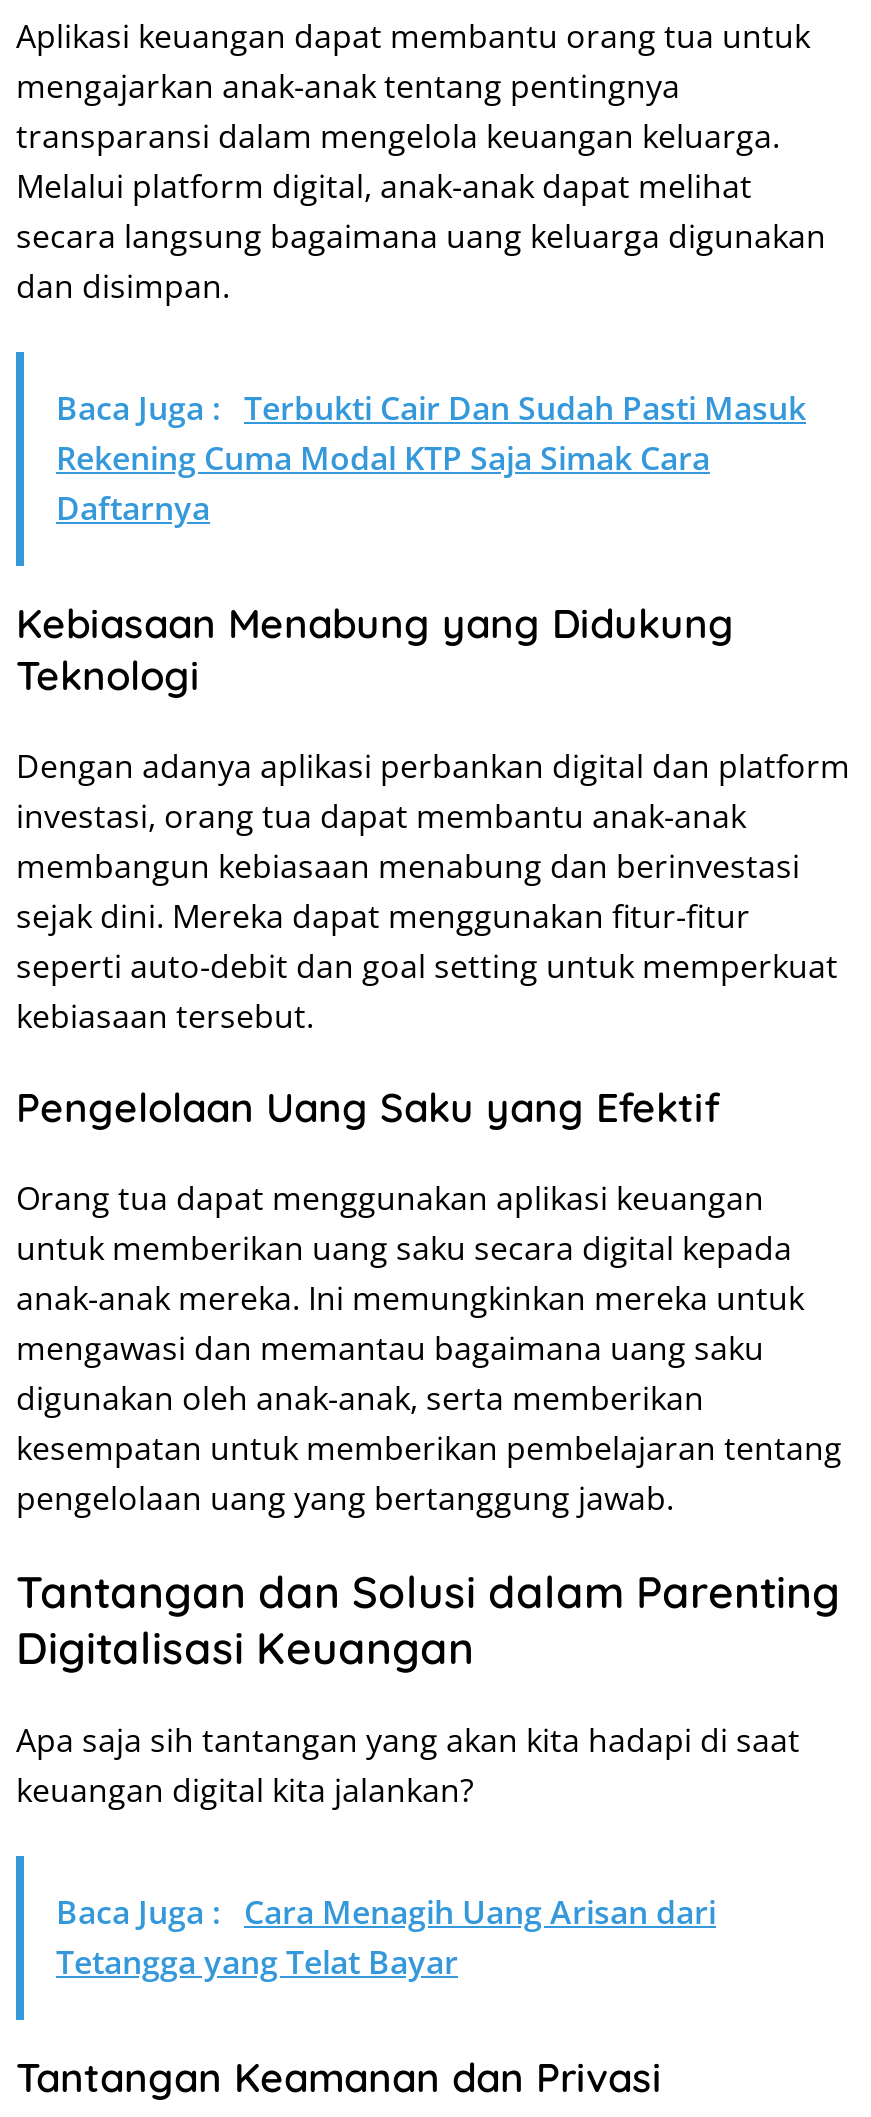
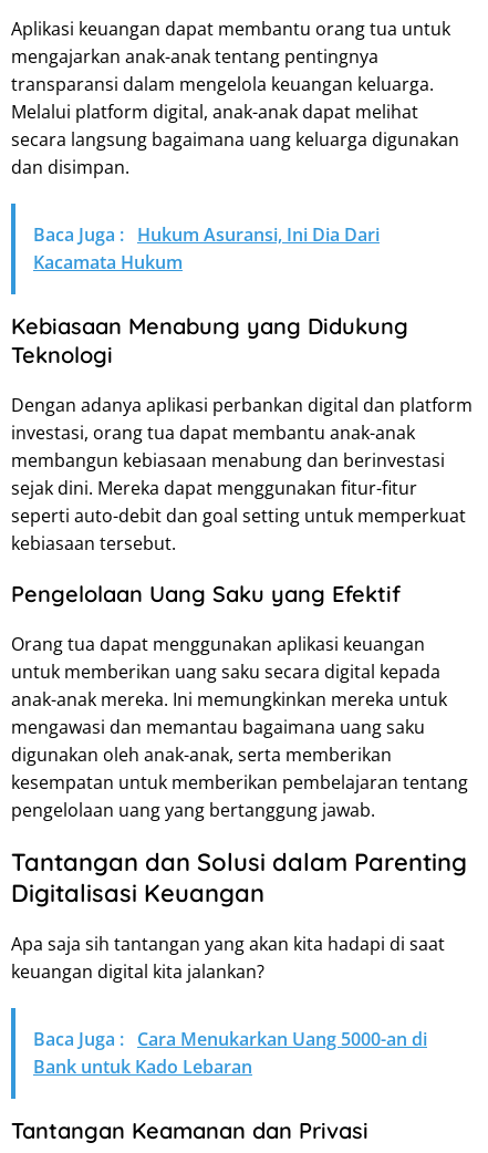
- Baca Juga : Terbukti Cair Dan Sudah Pasti Masuk
- Rekening Cuma Modal KTP Saja Simak Cara
- Daftarnya
+ Baca Juga : Hukum Asuransi, Ini Dia Dari
+ Kacamata Hukum

- Baca Juga : Cara Menagih Uang Arisan dari
- Tetangga yang Telat Bayar
+ Baca Juga : Cara Menukarkan Uang 5000-an di
+ Bank untuk Kado Lebaran
